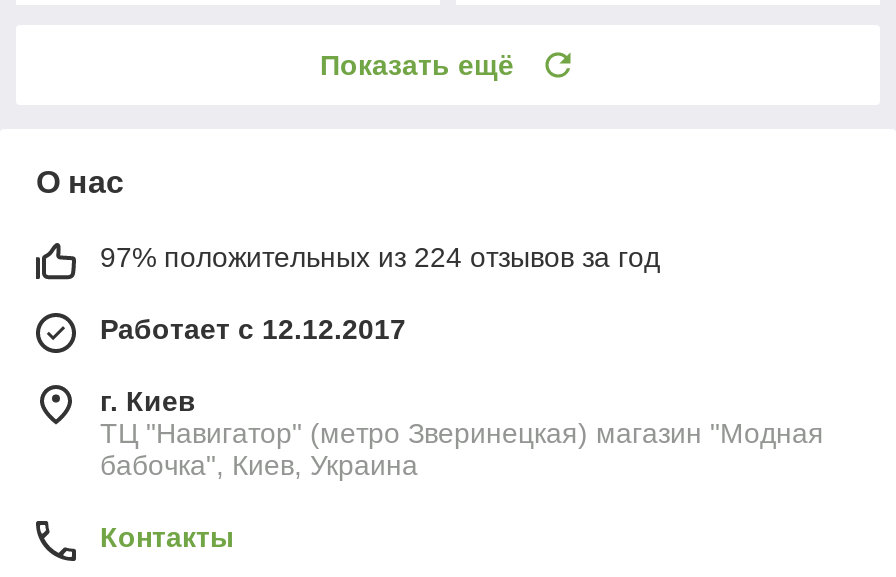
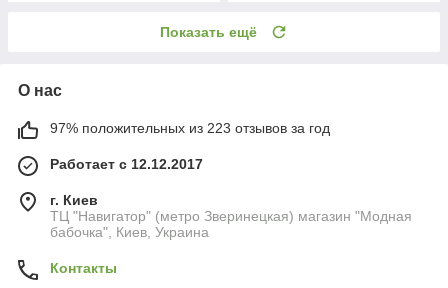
- 97% положительных из 224 отзывов за год
+ 97% положительных из 223 отзывов за год
